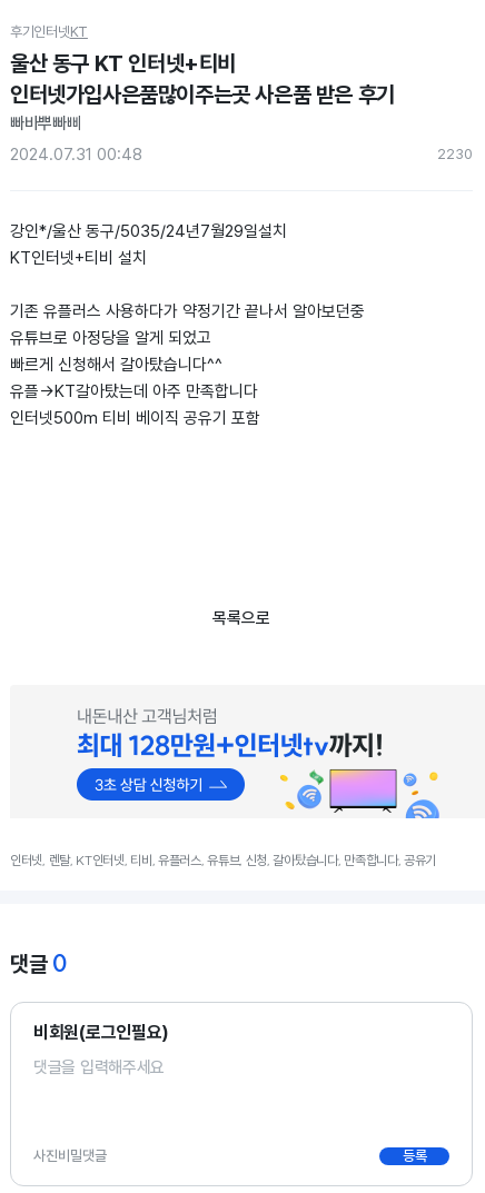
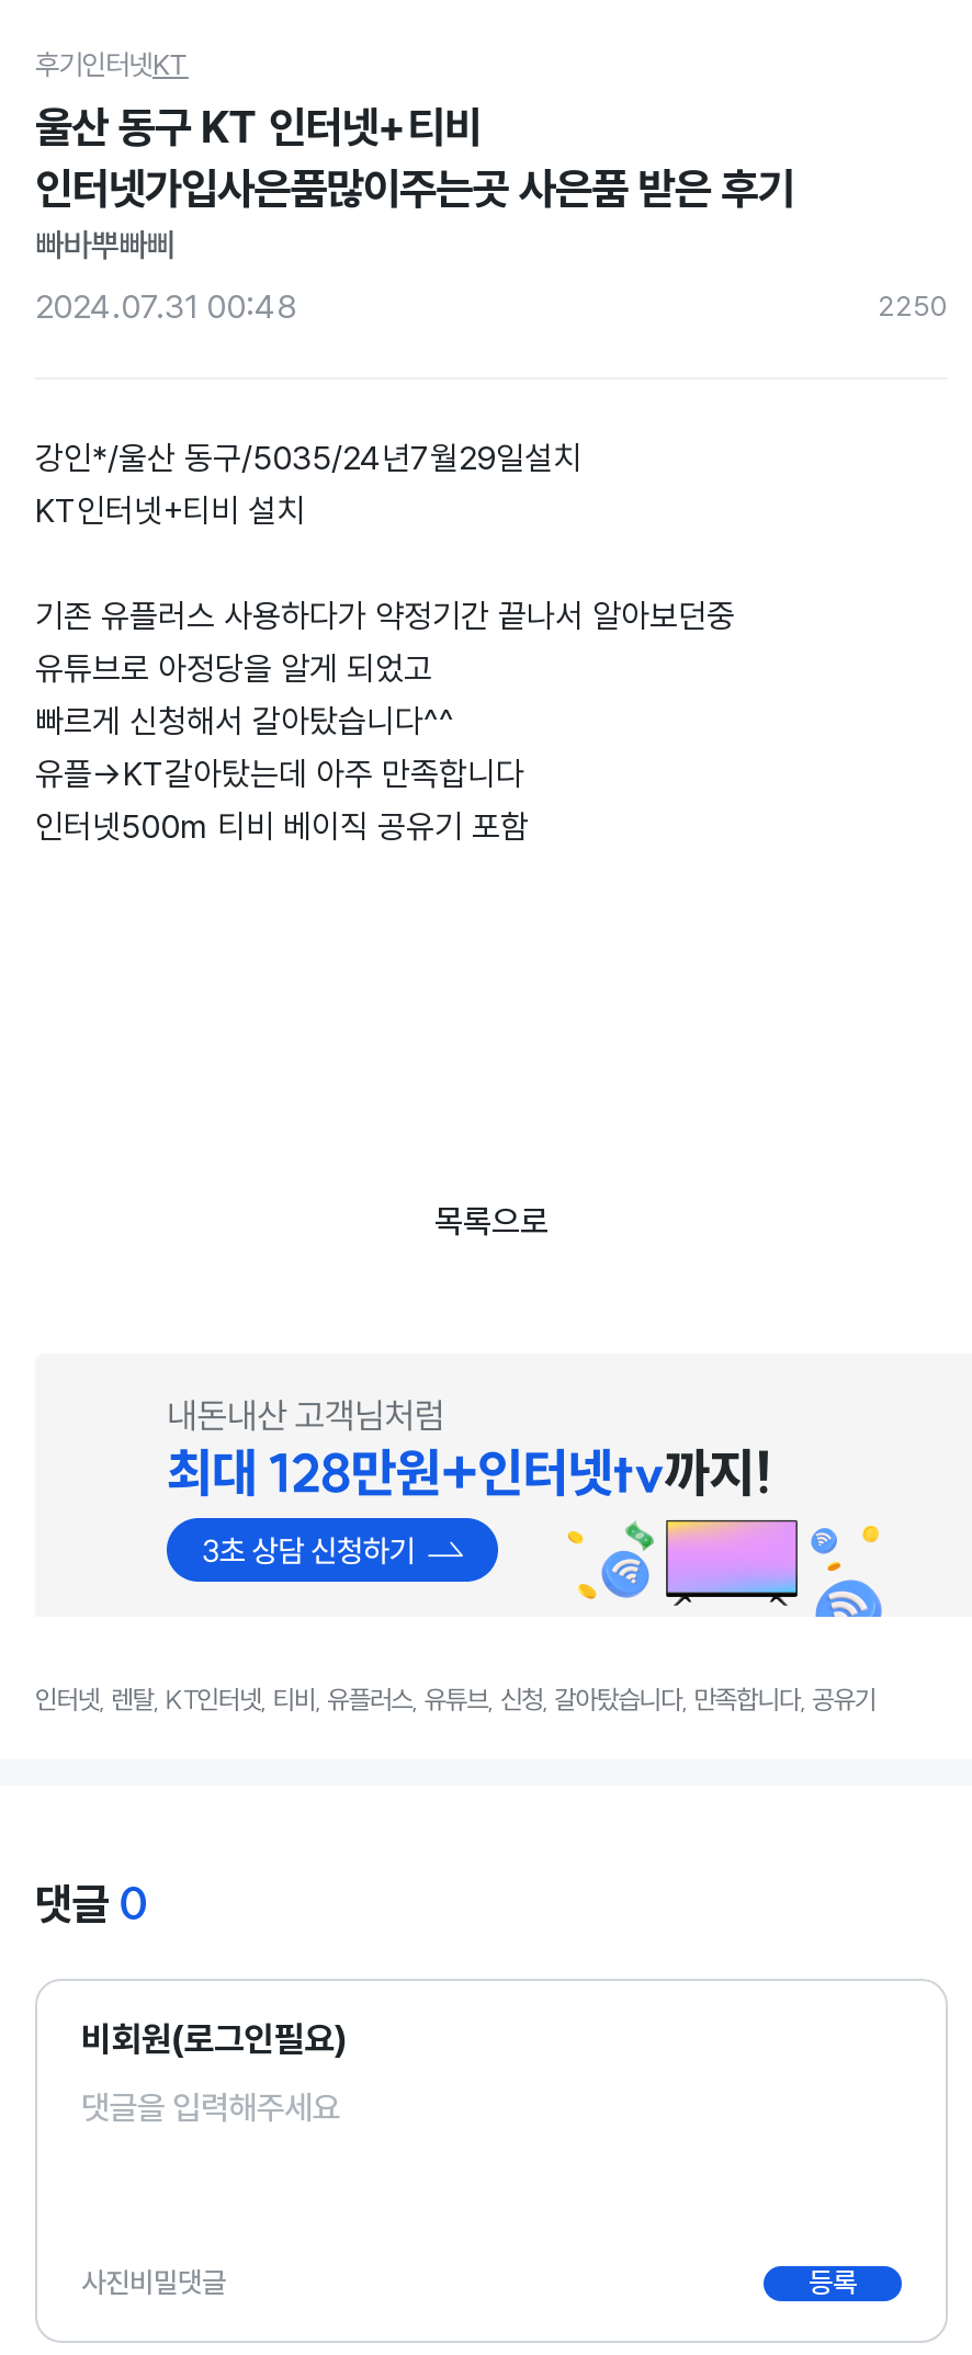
- 2230
+ 2250
